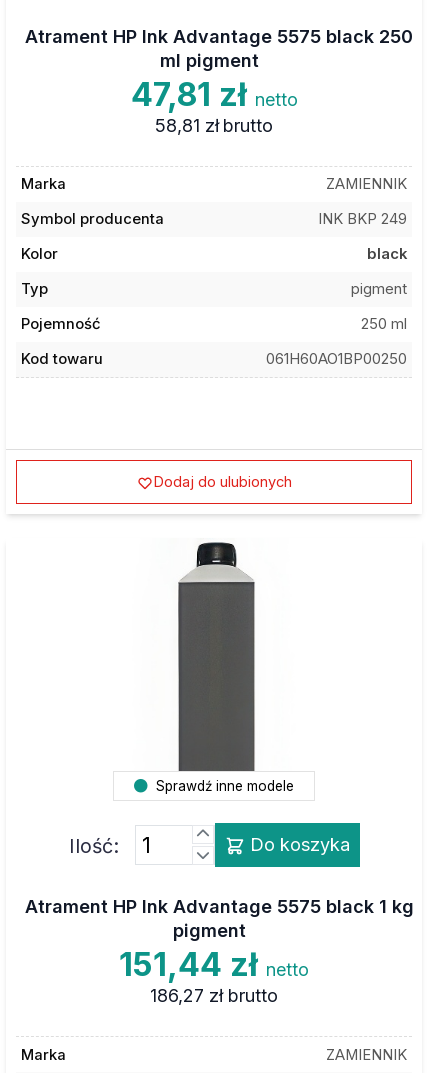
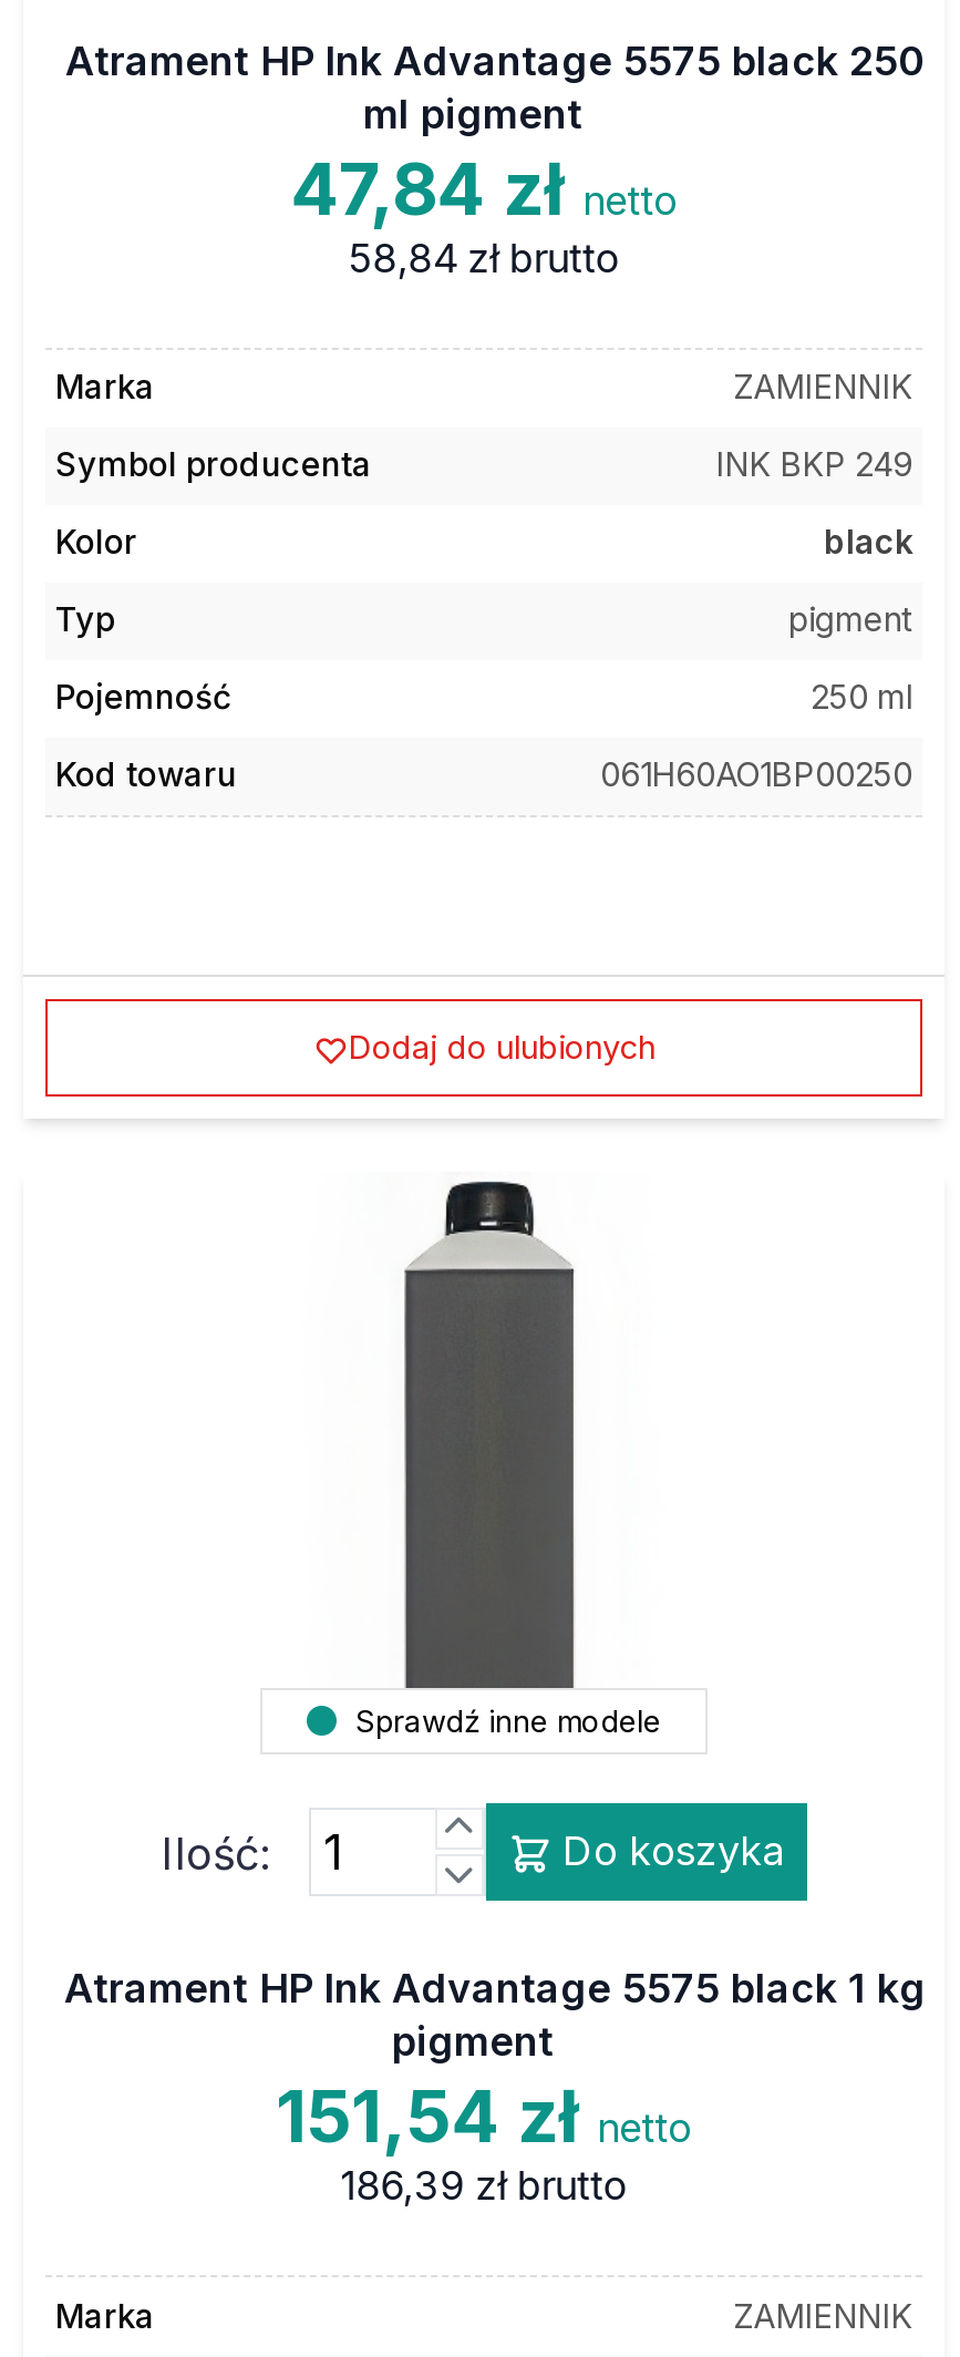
- 47,81 zł netto
+ 47,84 zł netto

- 58,81 zł brutto
+ 58,84 zł brutto

- 151,44 zł netto
+ 151,54 zł netto

- 186,27 zł brutto
+ 186,39 zł brutto
